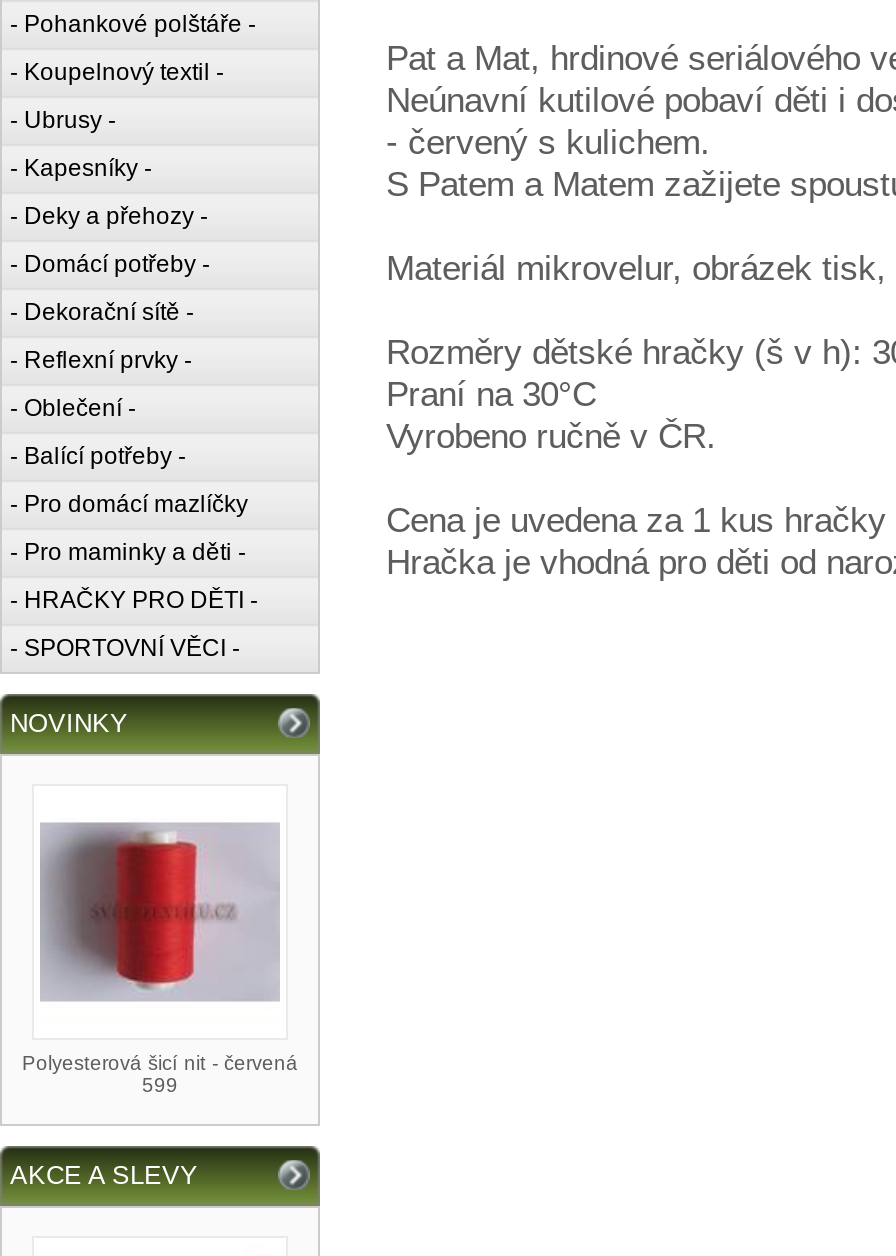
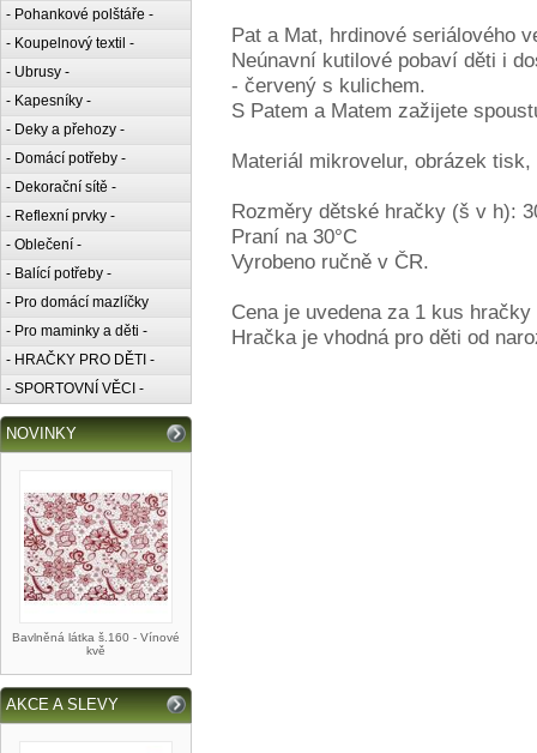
- [image]
- Polyesterová šicí nit - červená
- 599
+ [image]
+ Bavlněná látka š.160 - Vínové
+ kvě
